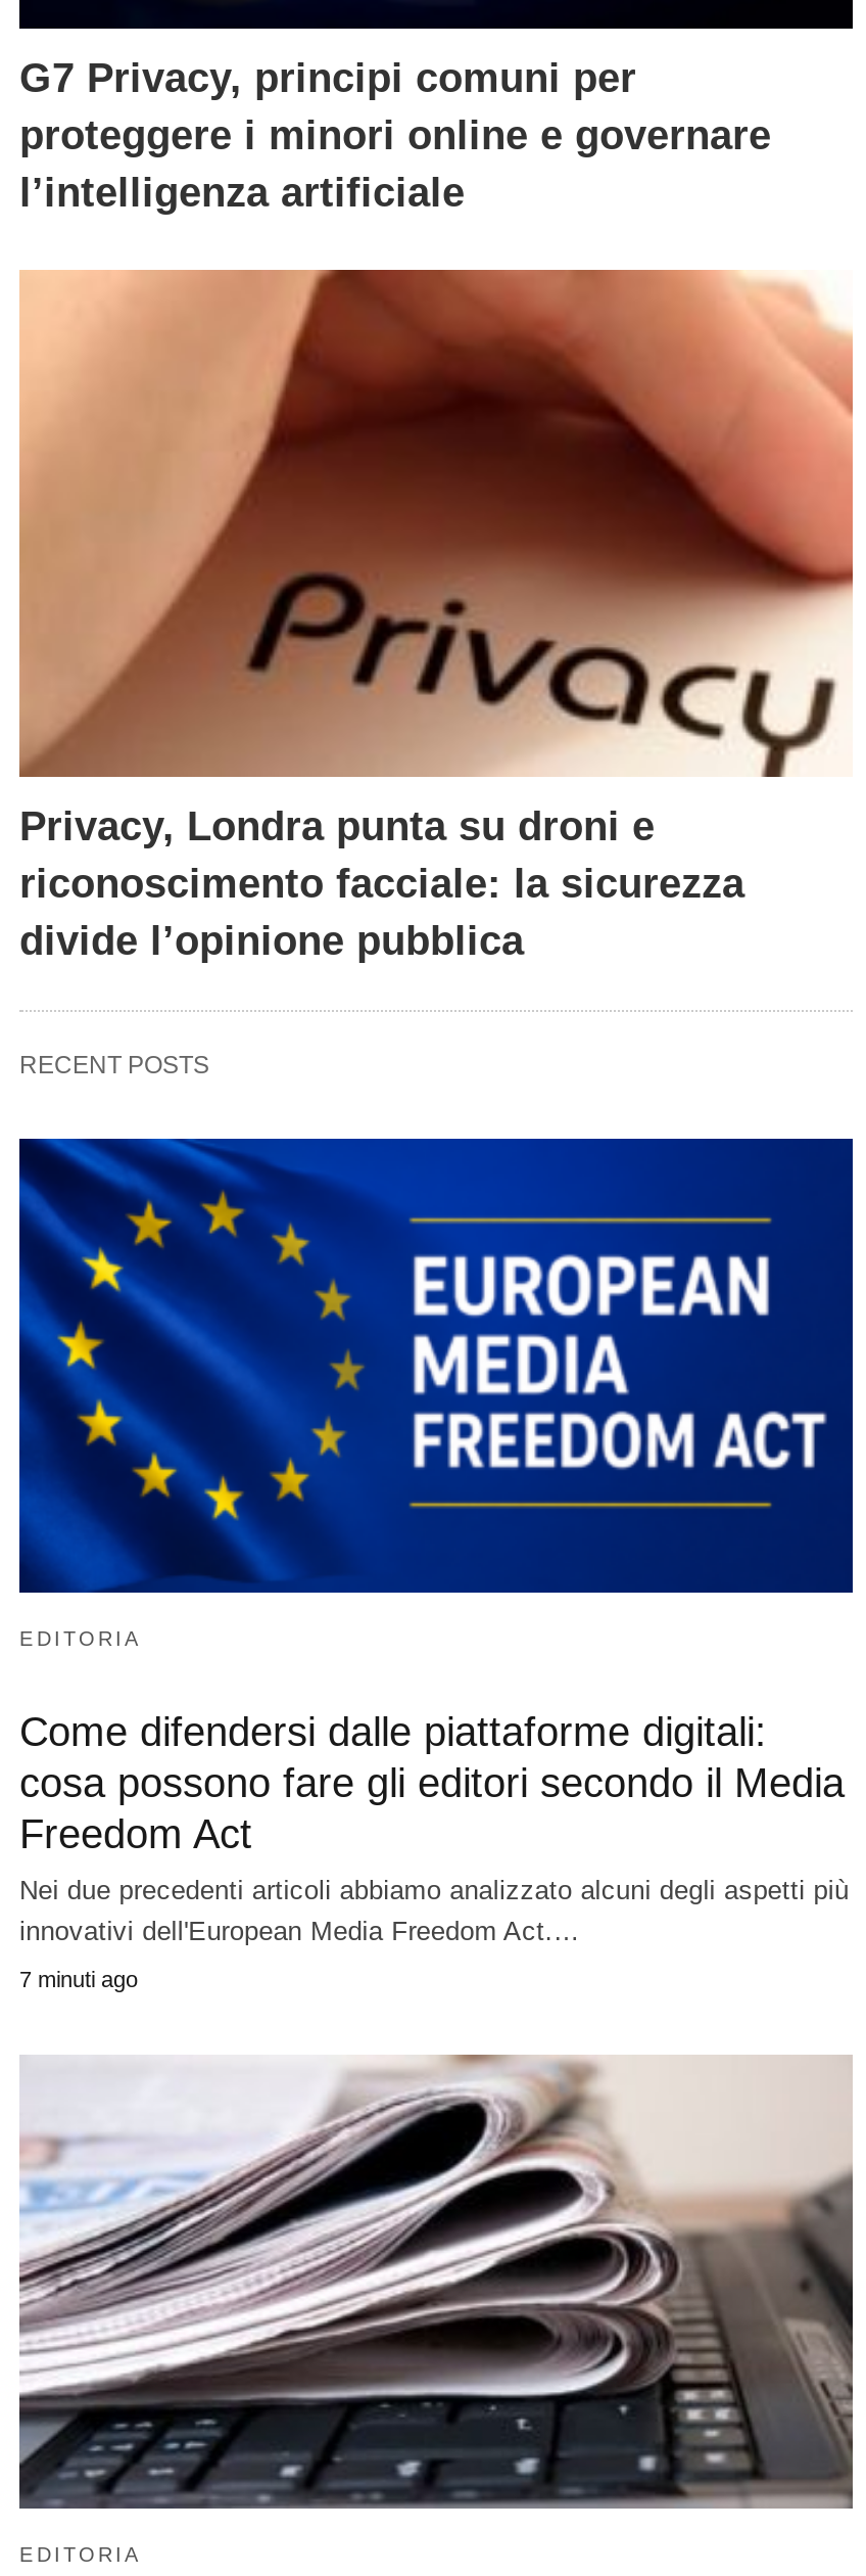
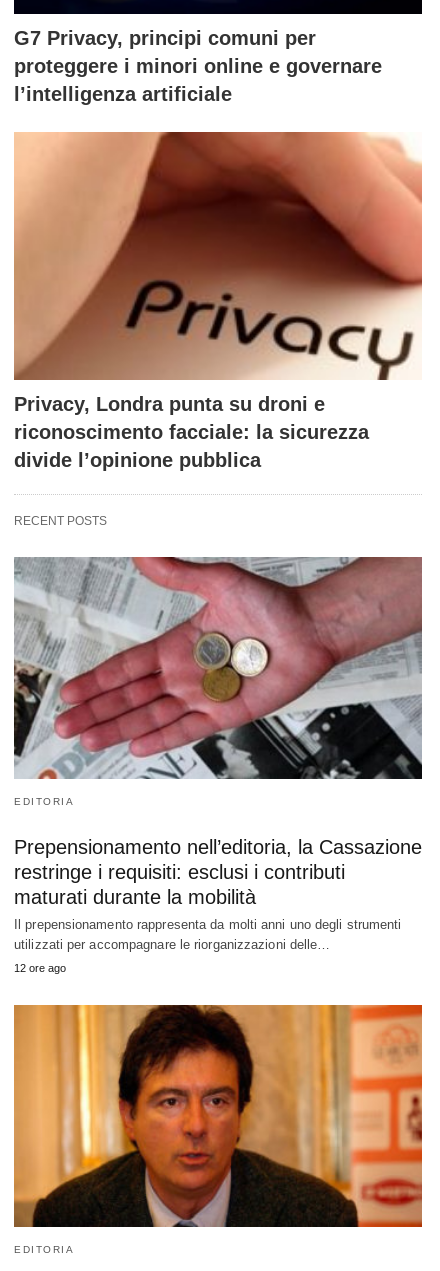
- [image]
+ [image]

- Come difendersi dalle piattaforme digitali:
- cosa possono fare gli editori secondo il Media
- Freedom Act
- Nei due precedenti articoli abbiamo analizzato alcuni degli aspetti più
- innovativi dell'European Media Freedom Act.…
+ Prepensionamento nell’editoria, la Cassazione
+ restringe i requisiti: esclusi i contributi
+ maturati durante la mobilità
+ Il prepensionamento rappresenta da molti anni uno degli strumenti
+ utilizzati per accompagnare le riorganizzazioni delle…

- 7 minuti ago
+ 12 ore ago

- [image]
+ [image]
